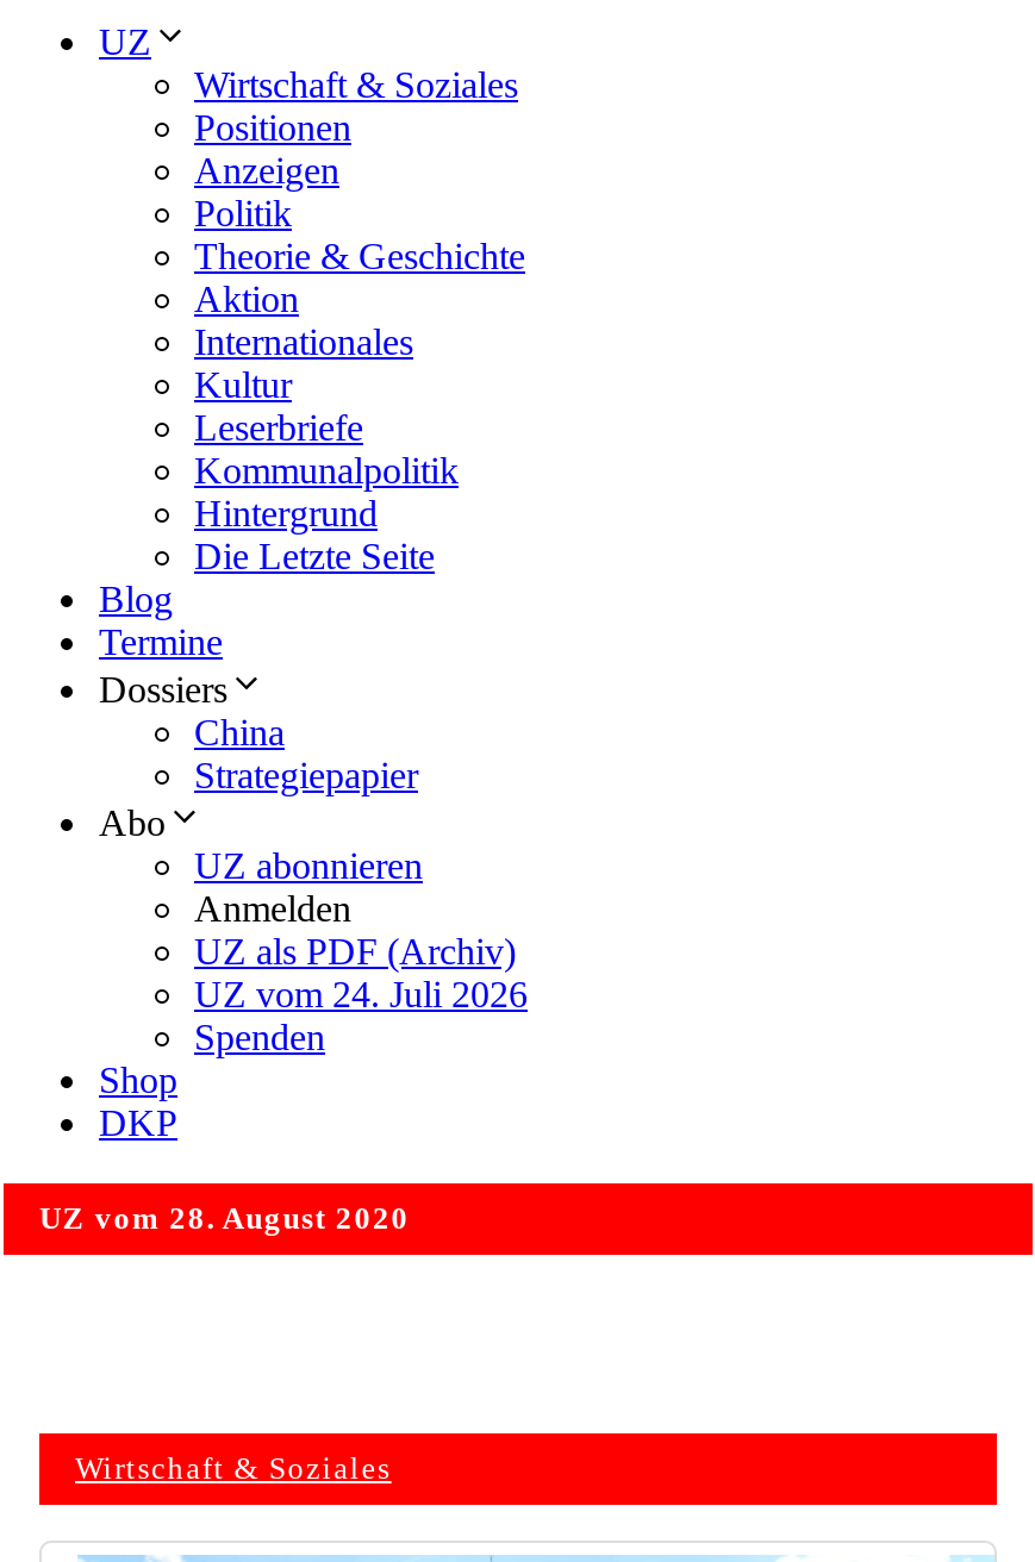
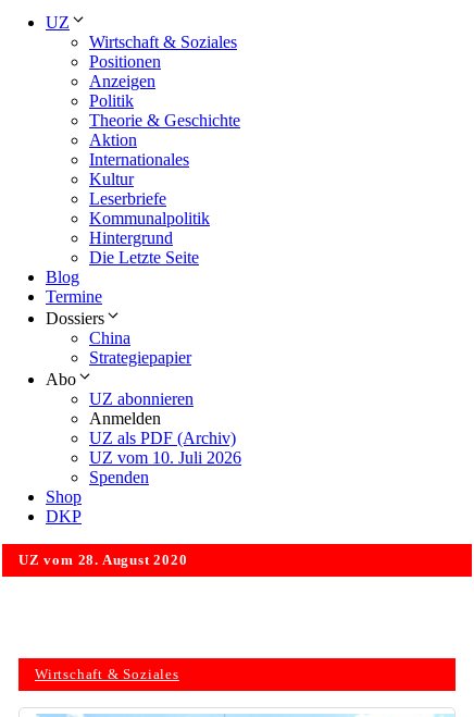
- UZ vom 24. Juli 2026
+ UZ vom 10. Juli 2026
